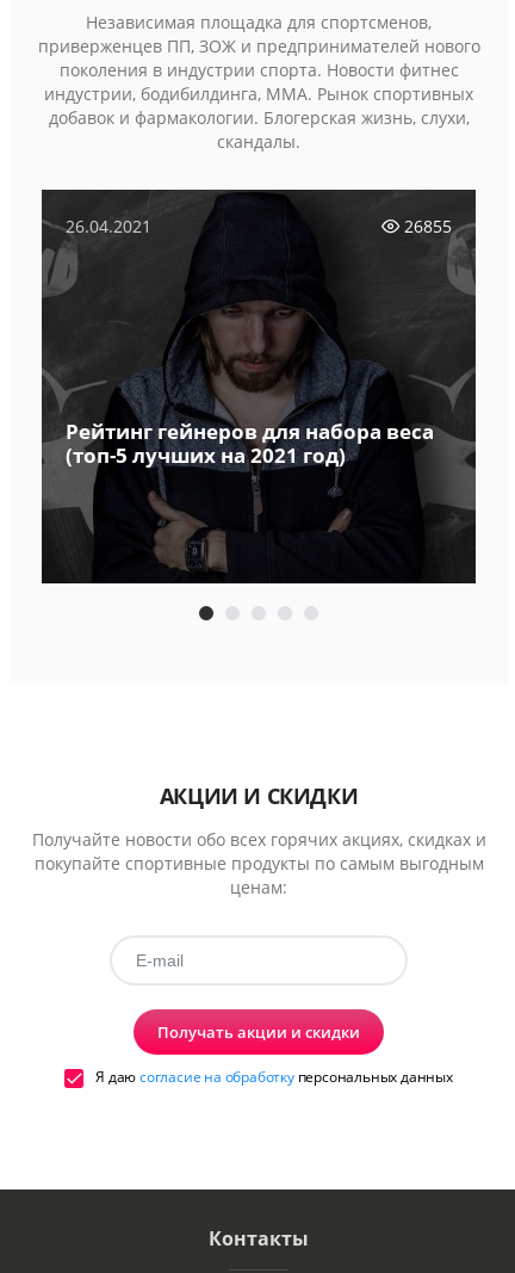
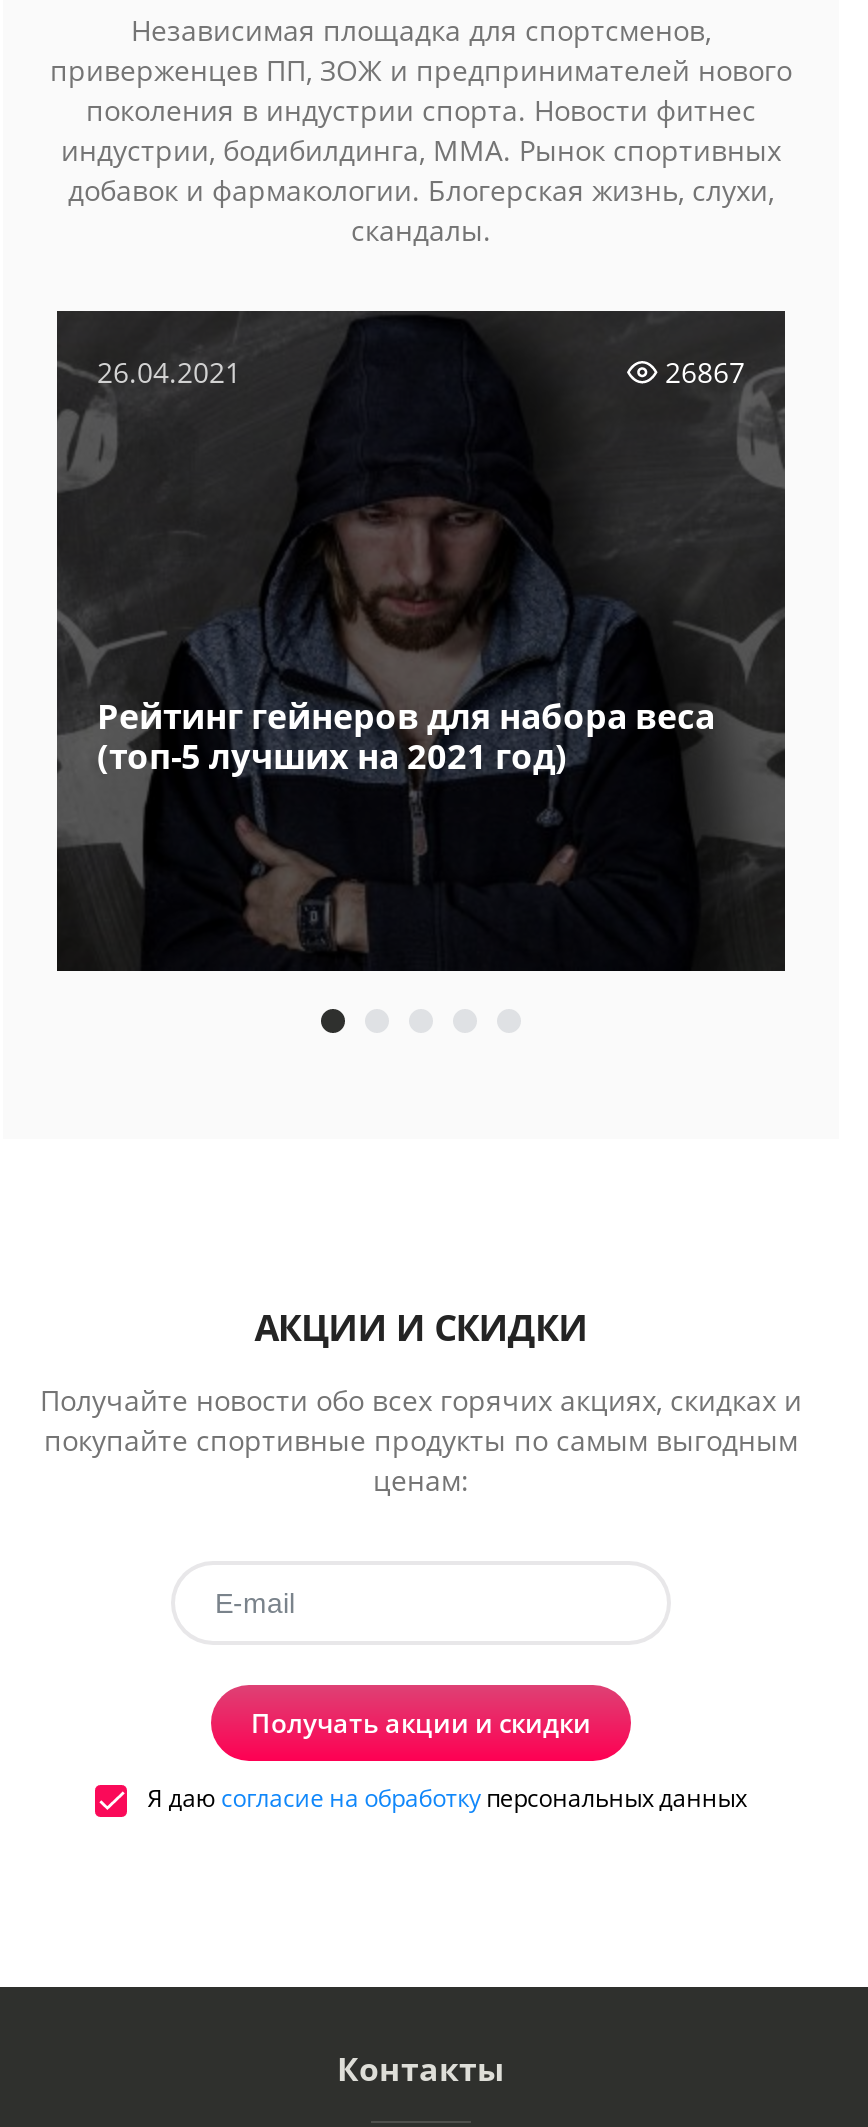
- 26855
+ 26867
